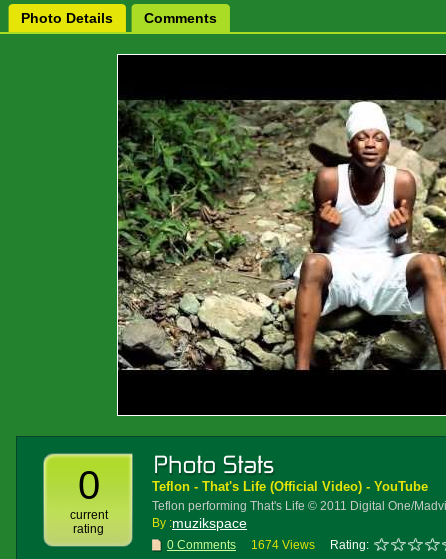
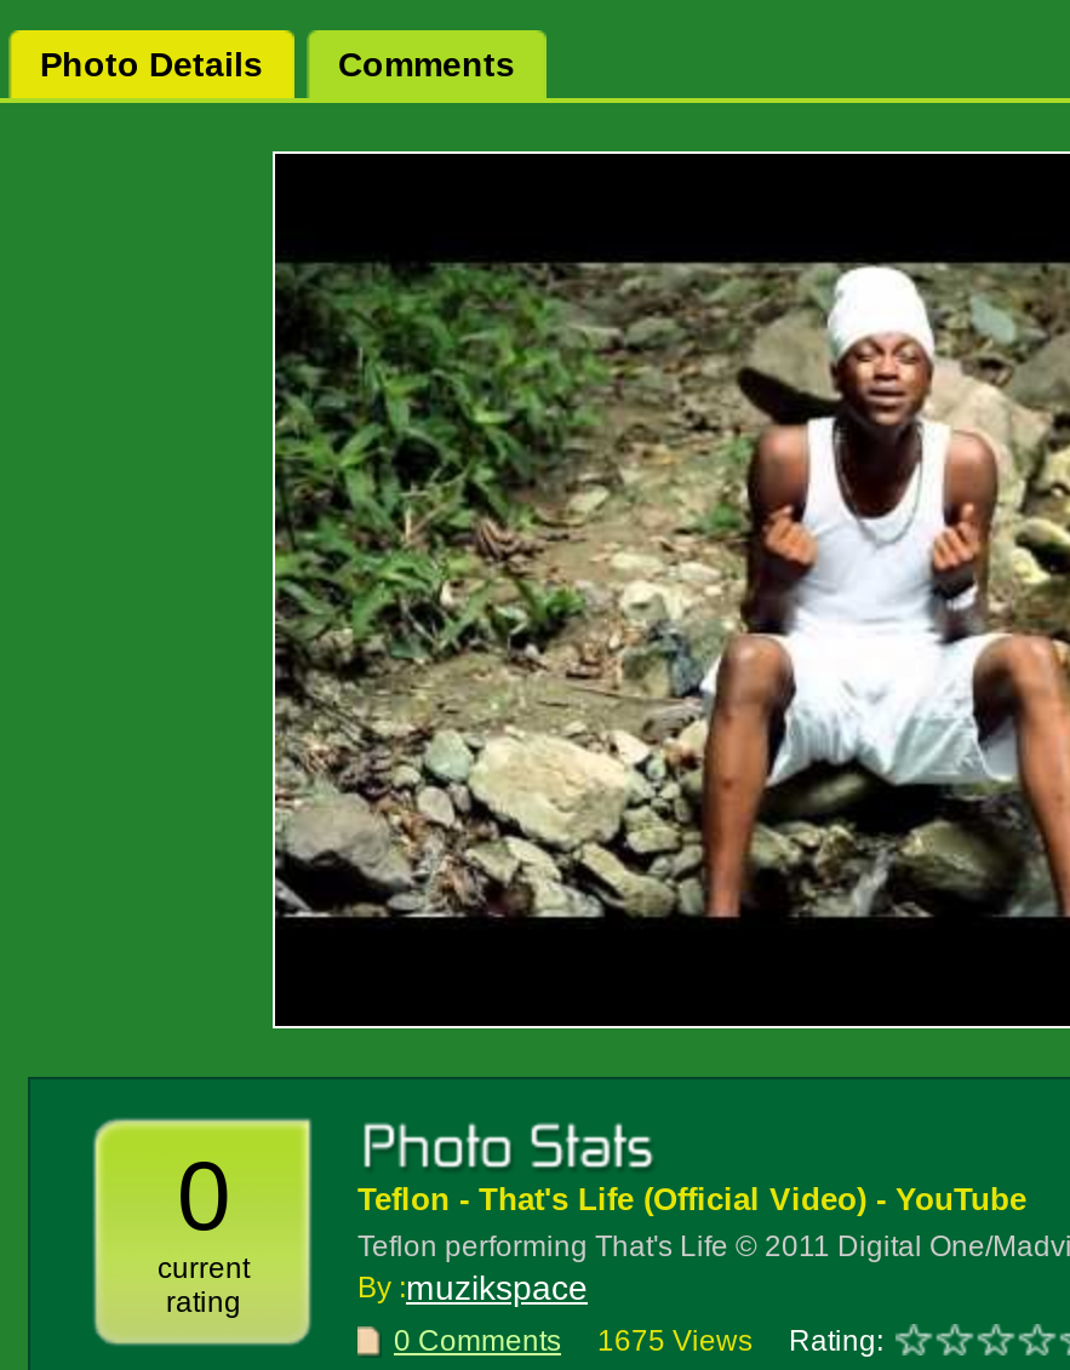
- 0 Comments 1674 Views Rating:
+ 0 Comments 1675 Views Rating:
